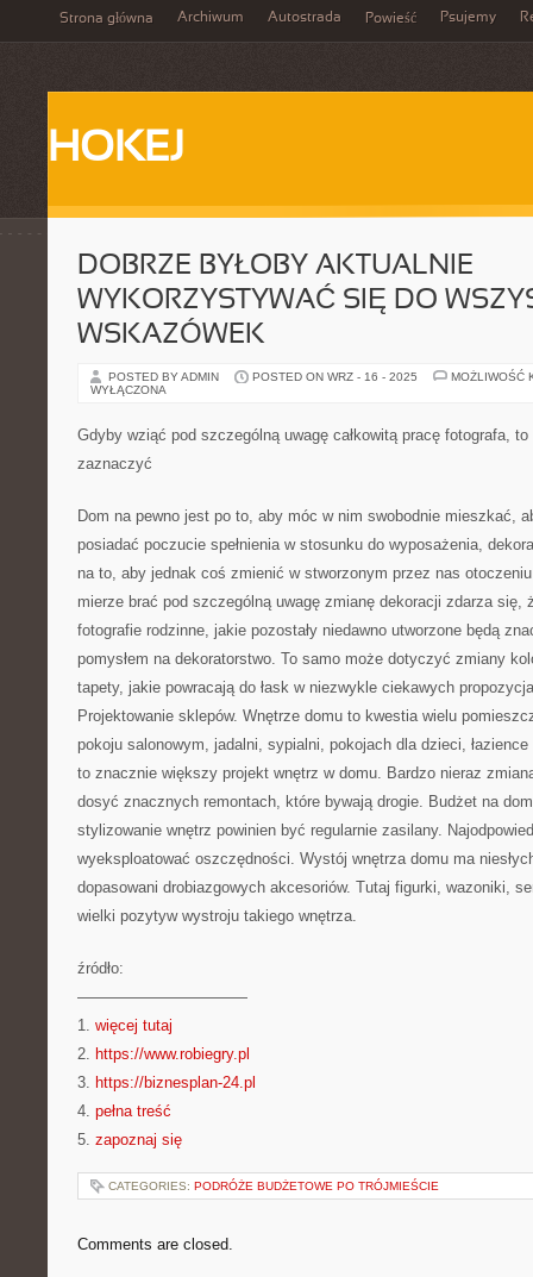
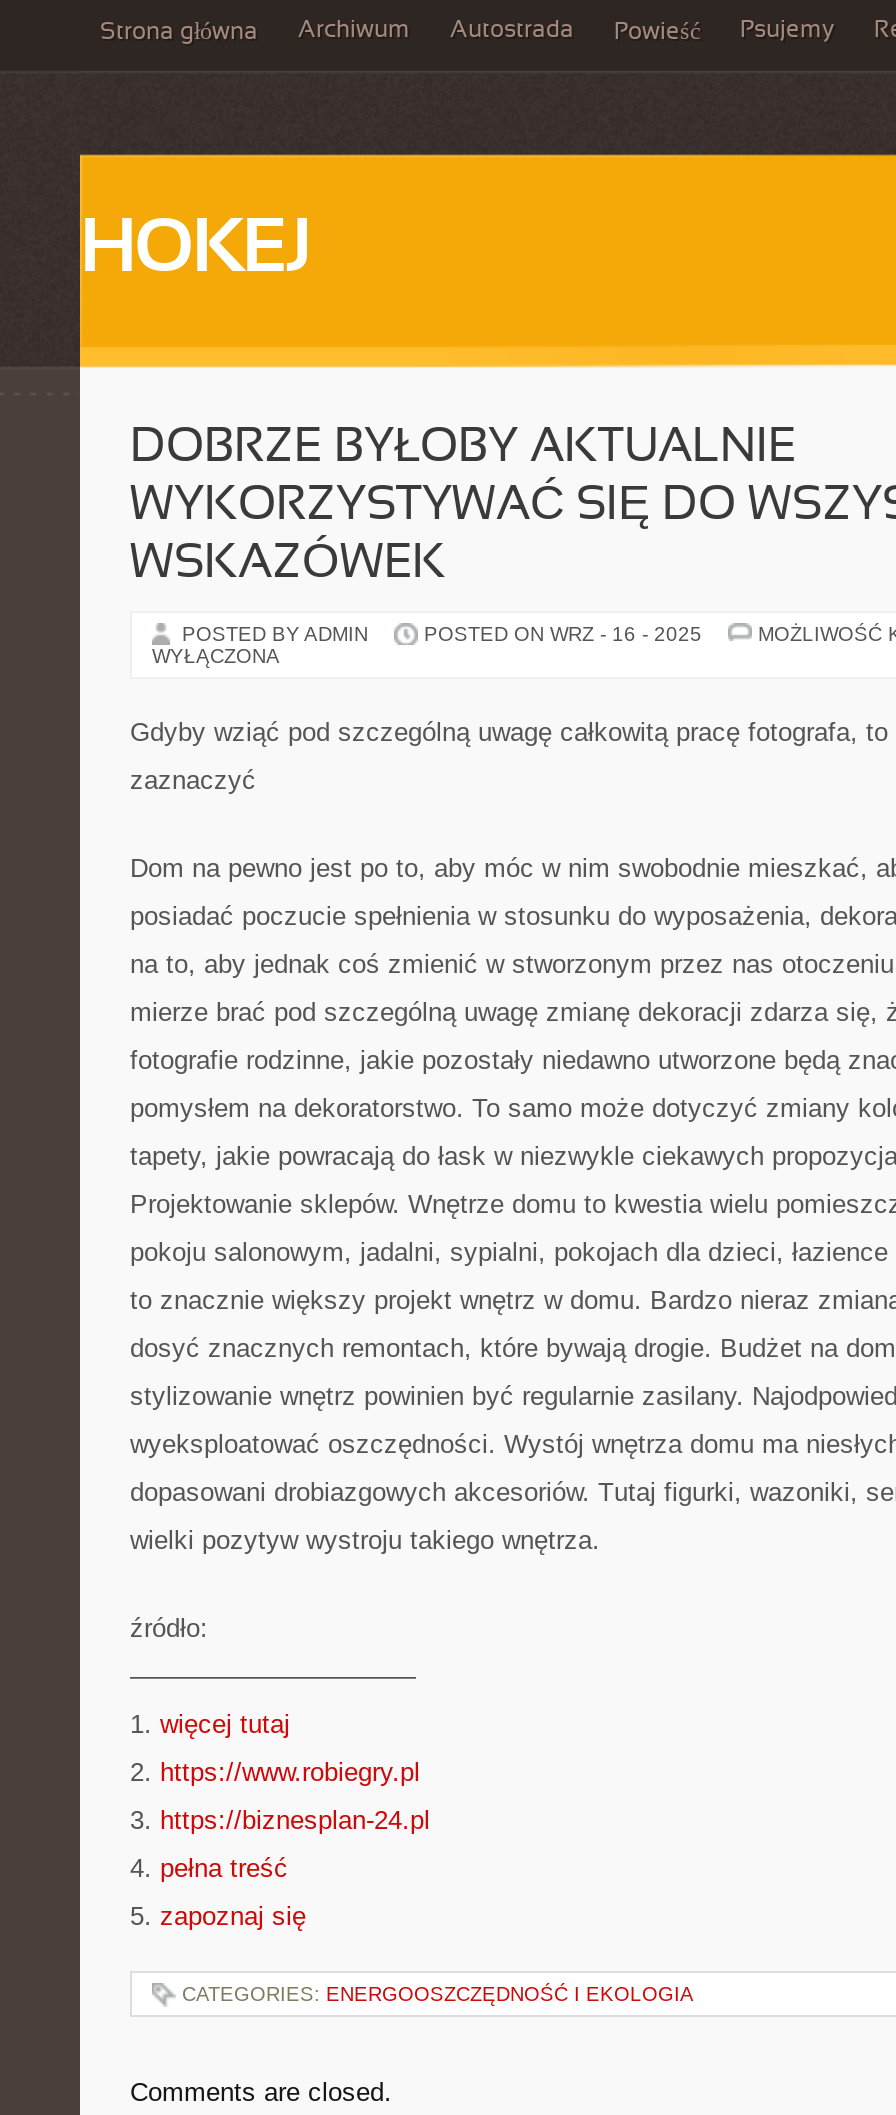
- CATEGORIES: PODRÓŻE BUDŻETOWE PO TRÓJMIEŚCIE
+ CATEGORIES: ENERGOOSZCZĘDNOŚĆ I EKOLOGIA
